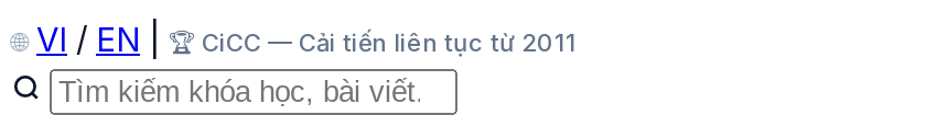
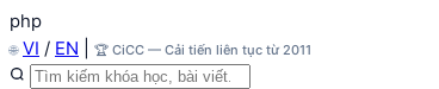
+ php
